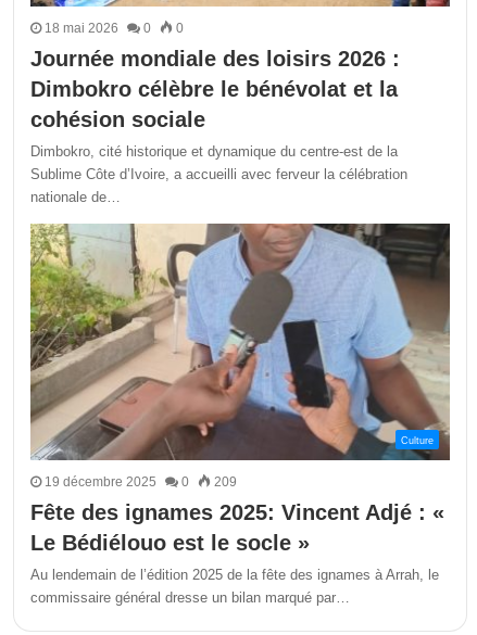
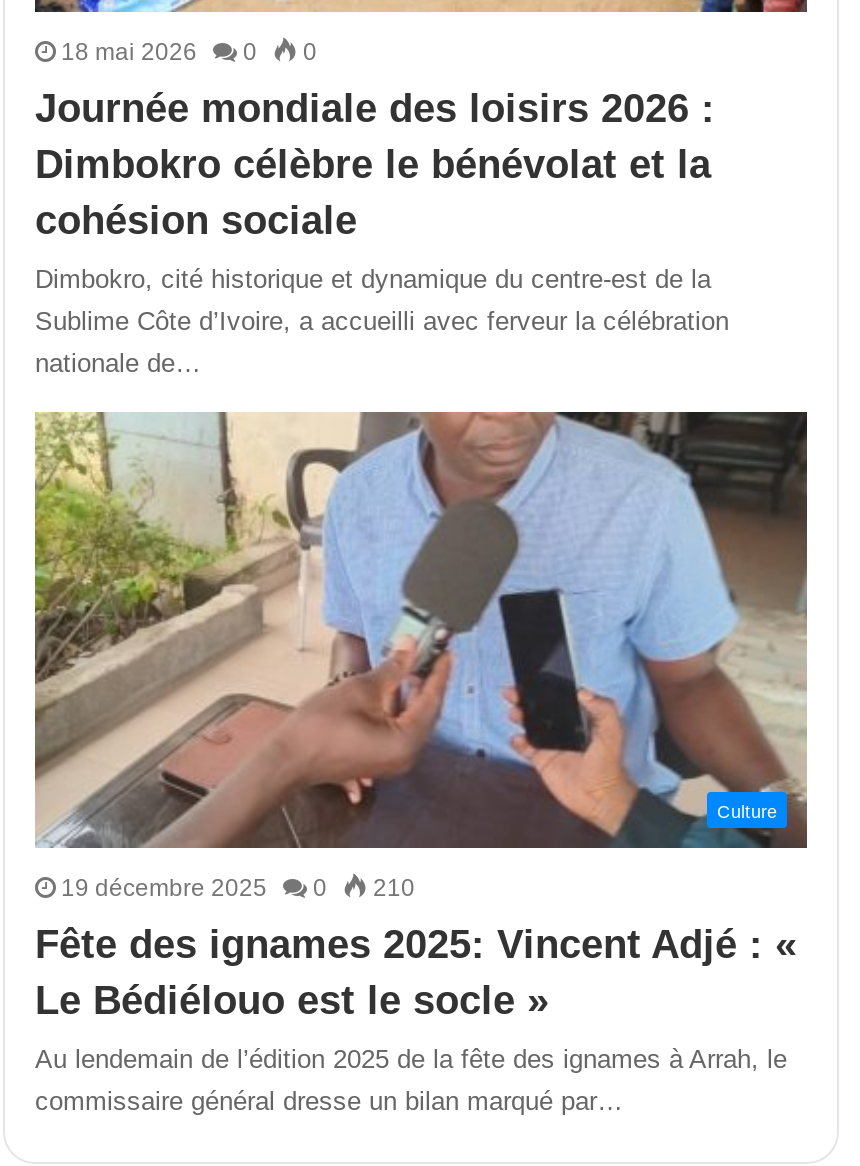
- 19 décembre 2025 0 209
+ 19 décembre 2025 0 210
